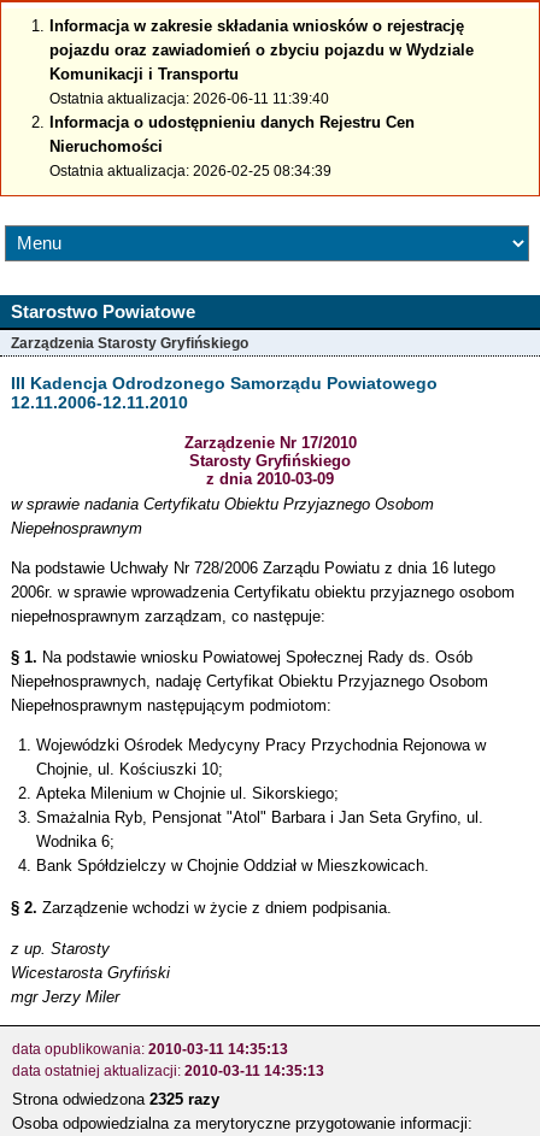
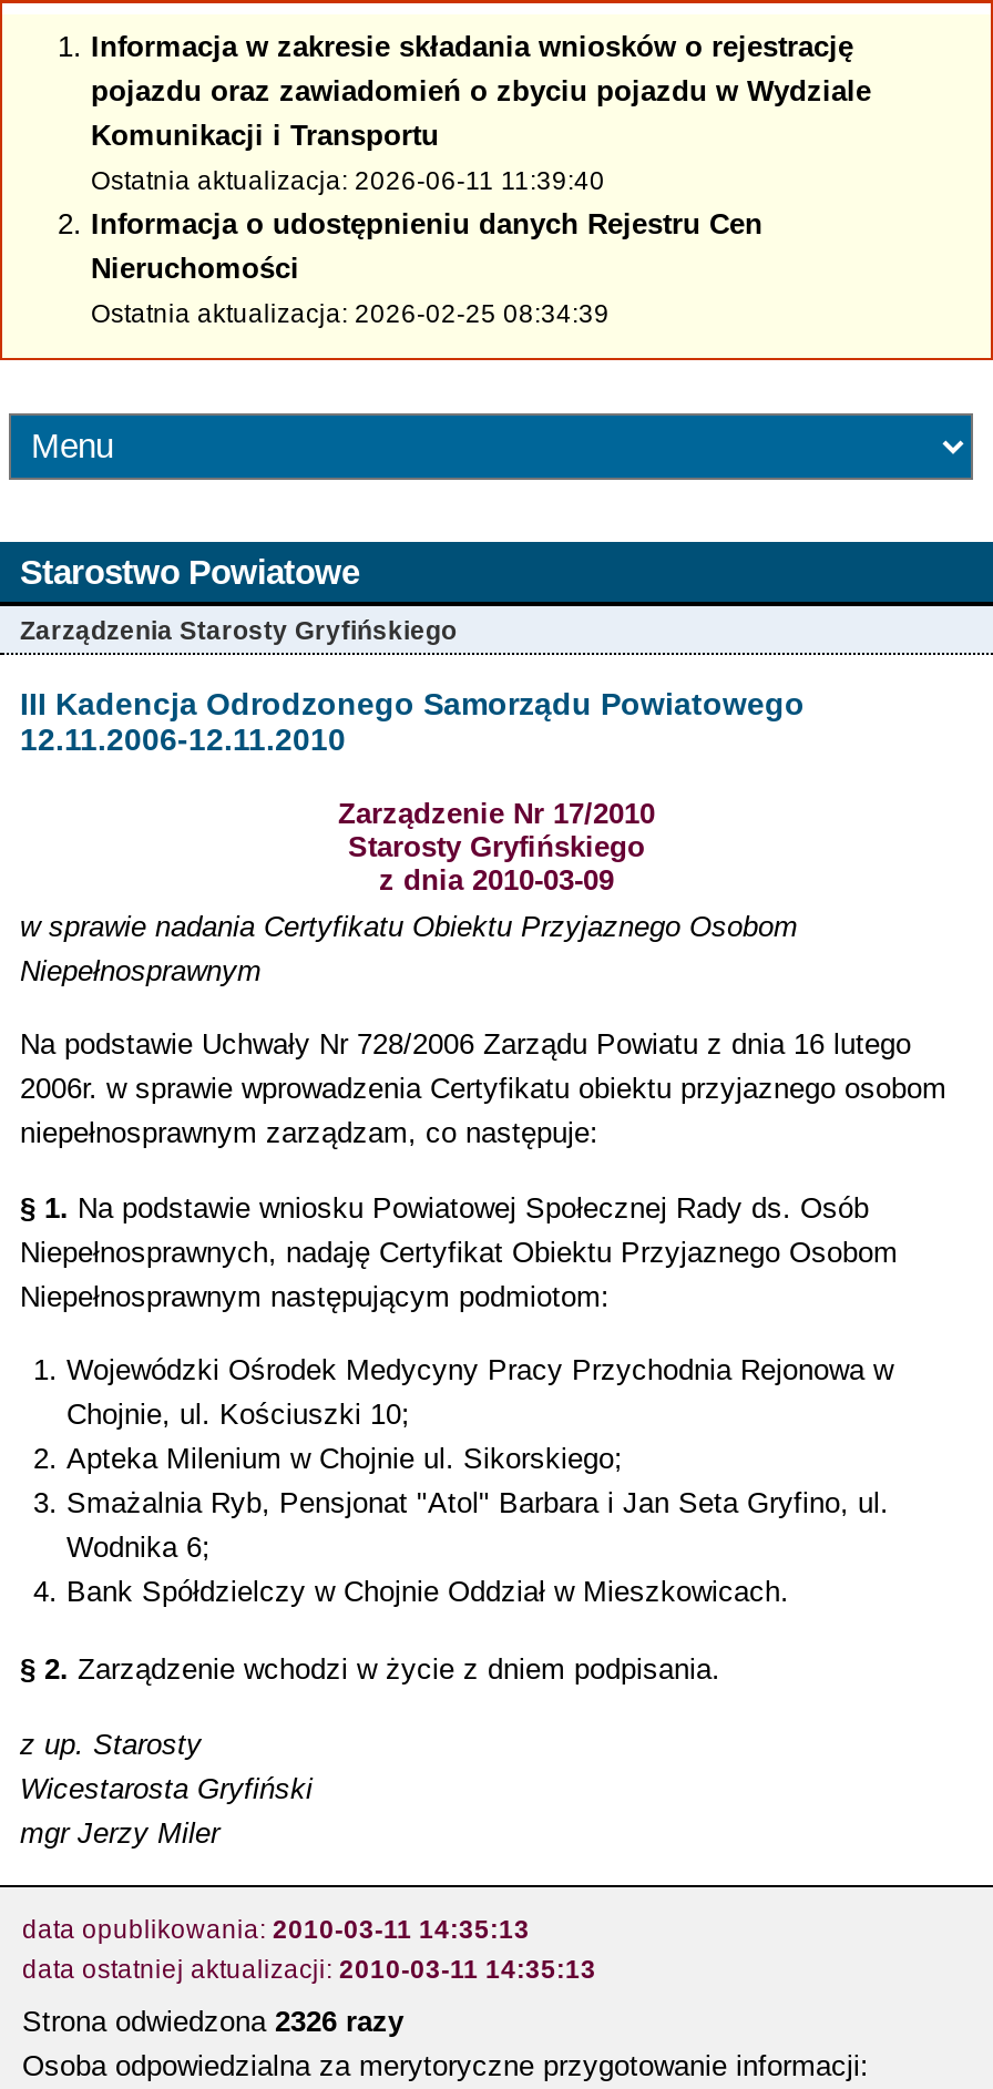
- Strona odwiedzona 2325 razy
+ Strona odwiedzona 2326 razy
